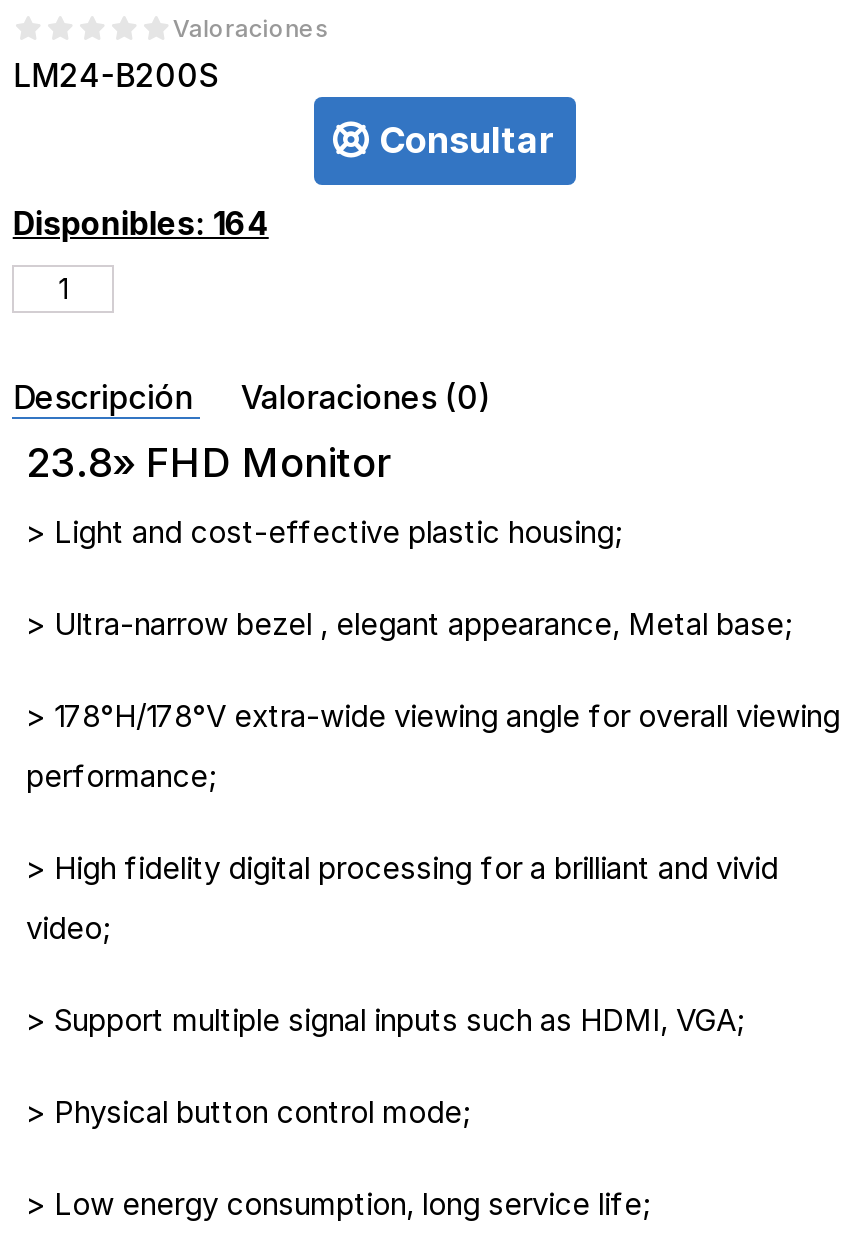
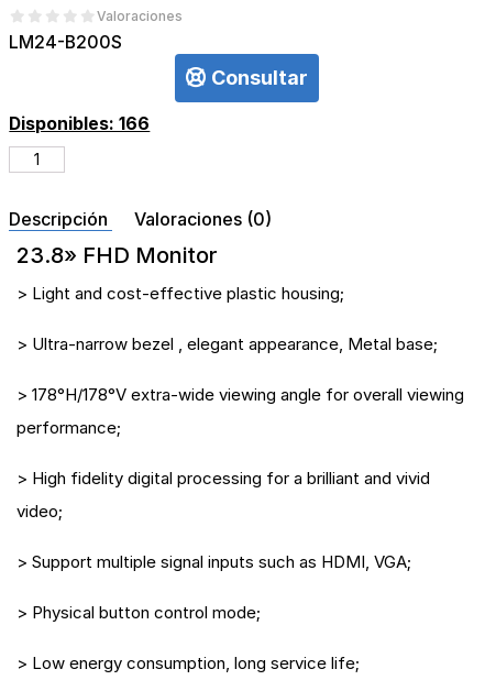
- Disponibles: 164
+ Disponibles: 166
